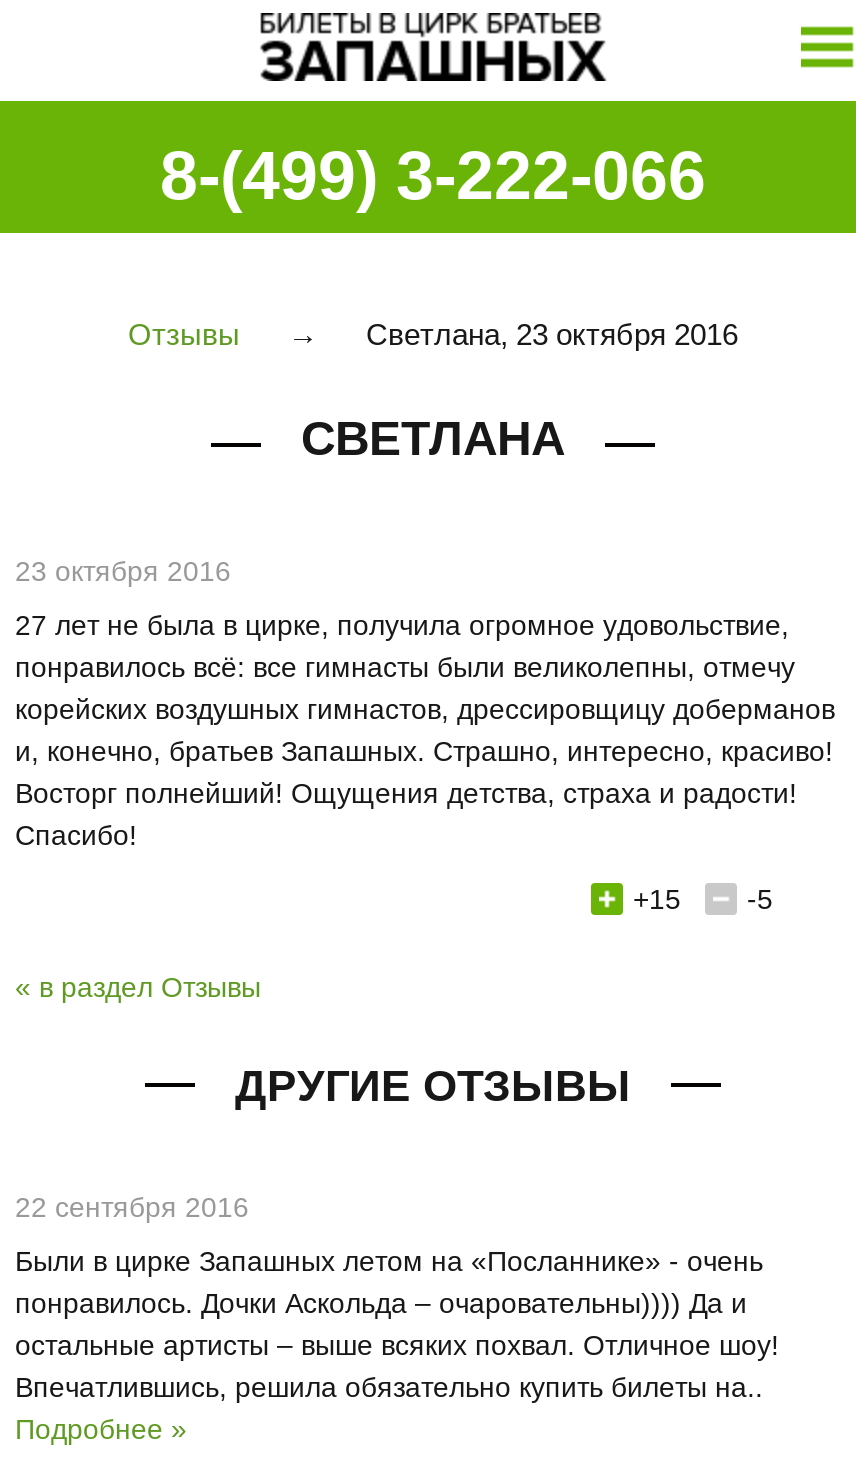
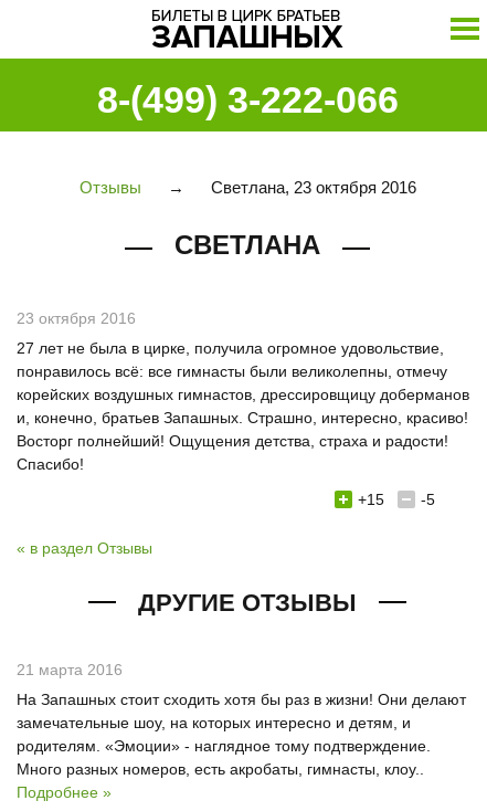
- 22 сентября 2016
+ 21 марта 2016

- Были в цирке Запашных летом на «Посланнике» - очень
- понравилось. Дочки Аскольда – очаровательны)))) Да и
- остальные артисты – выше всяких похвал. Отличное шоу!
- Впечатлившись, решила обязательно купить билеты на..
+ На Запашных стоит сходить хотя бы раз в жизни! Они делают
+ замечательные шоу, на которых интересно и детям, и
+ родителям. «Эмоции» - наглядное тому подтверждение.
+ Много разных номеров, есть акробаты, гимнасты, клоу..
